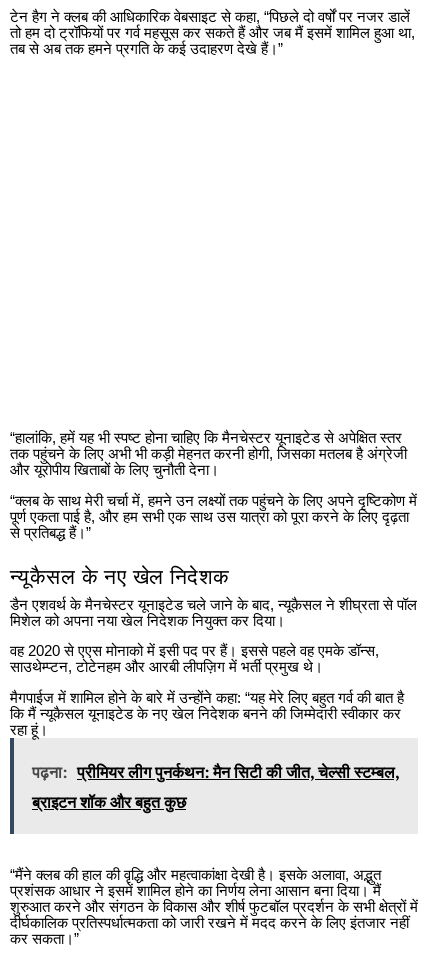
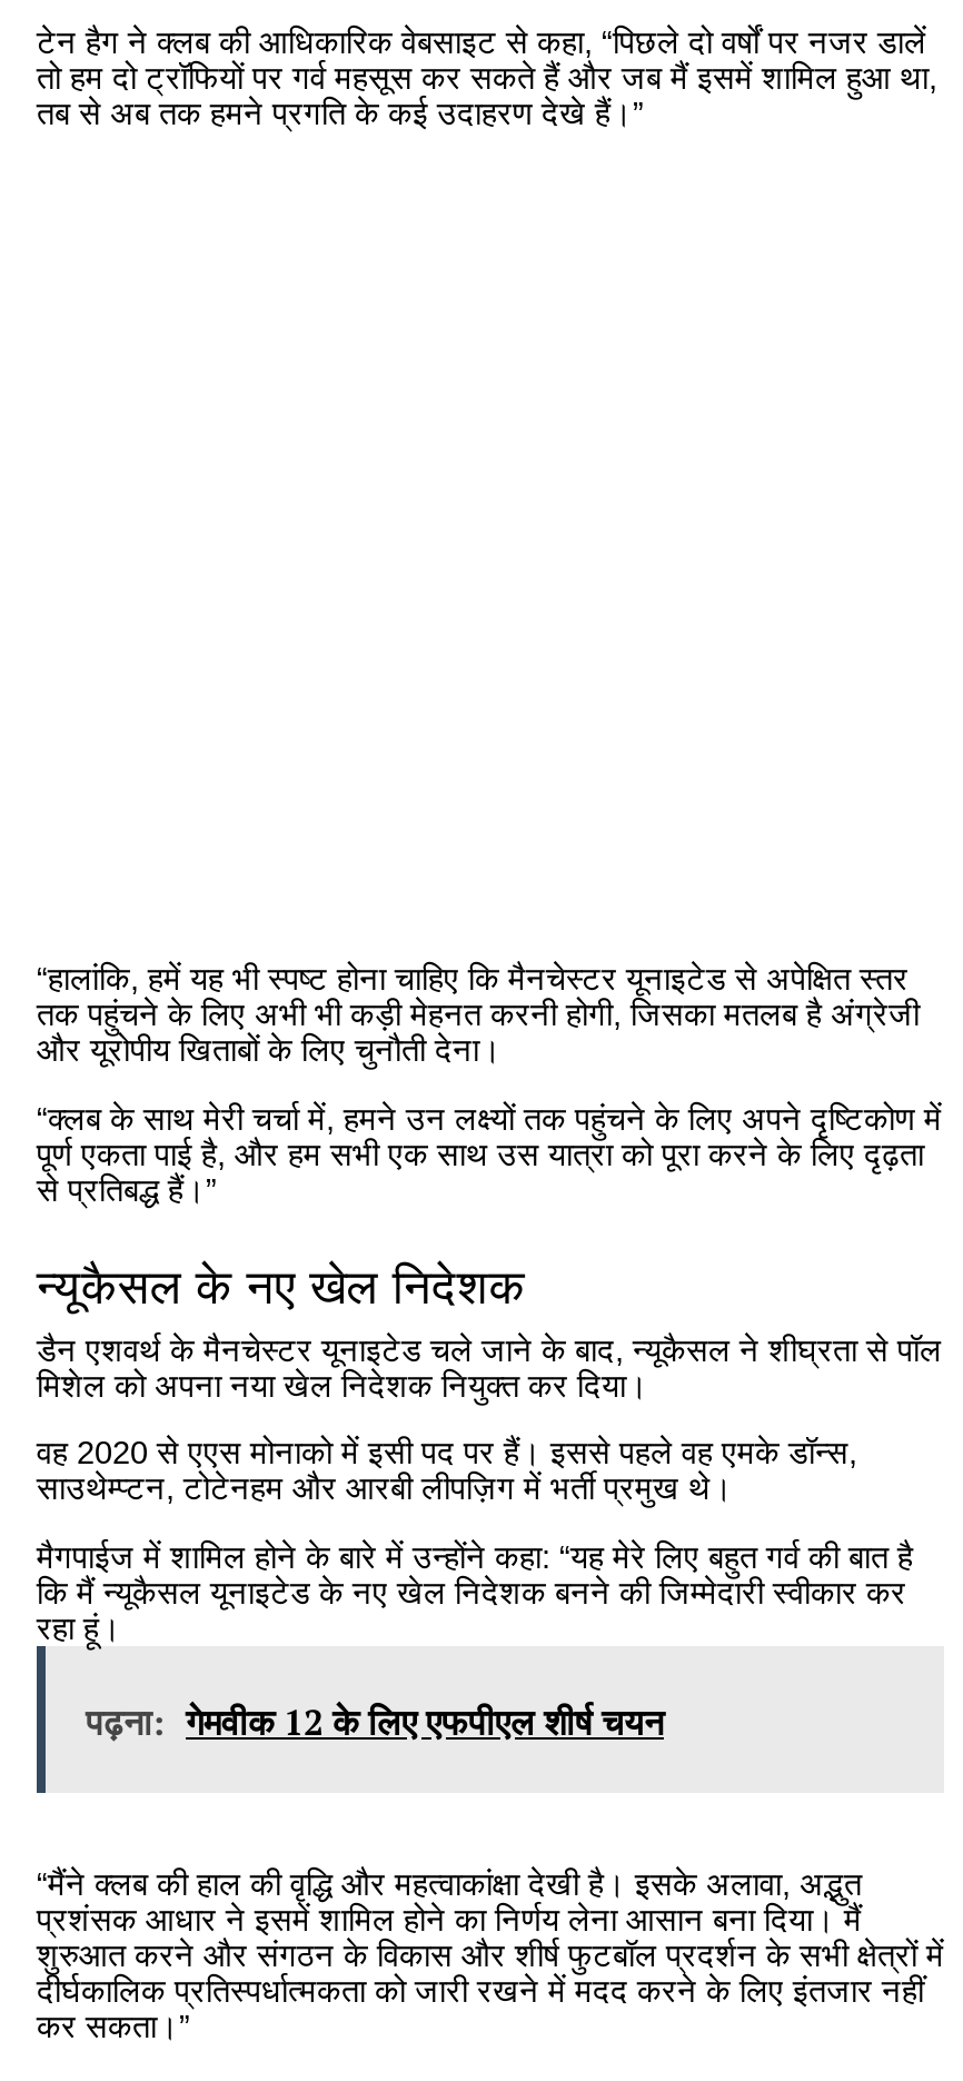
- पढ़ना: प्रीमियर लीग पुनर्कथन: मैन सिटी की जीत, चेल्सी स्टम्बल,
- ब्राइटन शॉक और बहुत कुछ
+ पढ़ना: गेमवीक 12 के लिए एफपीएल शीर्ष चयन
